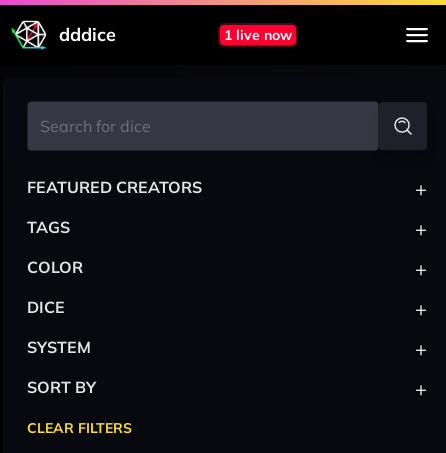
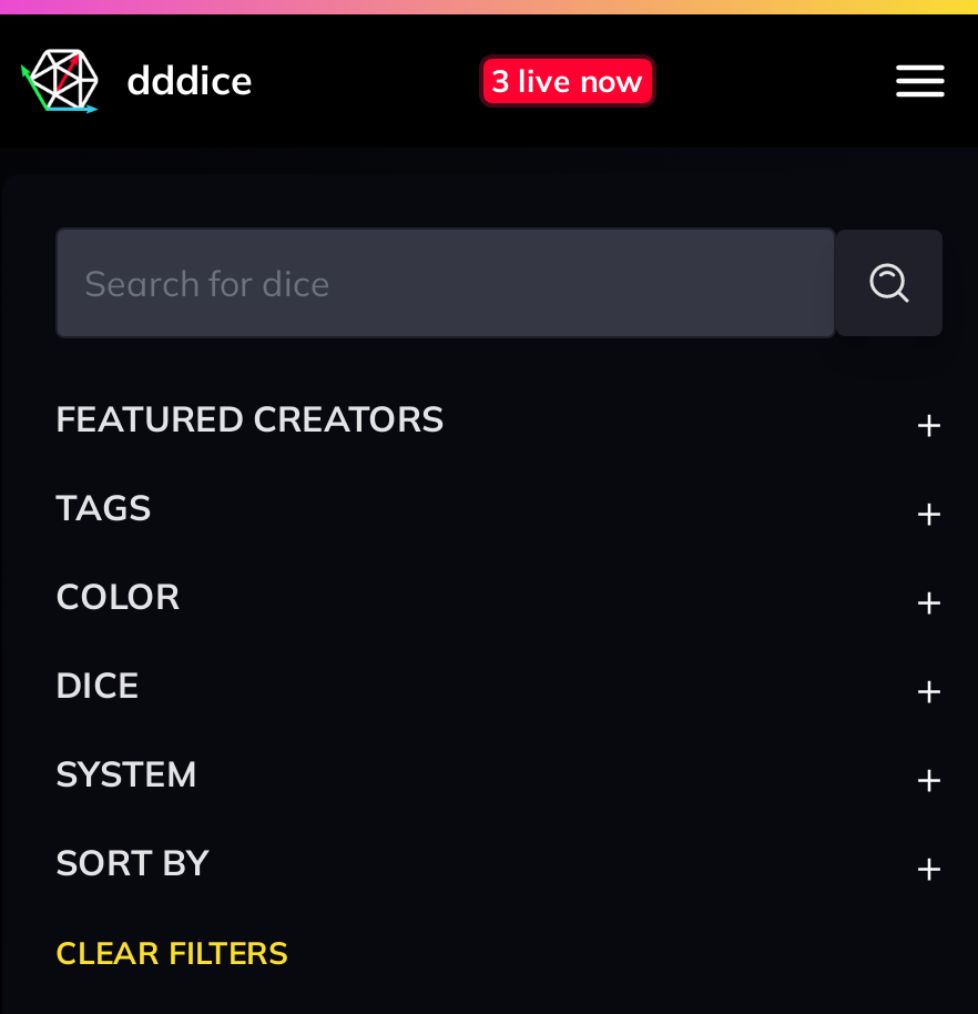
- 1 live now
+ 3 live now
